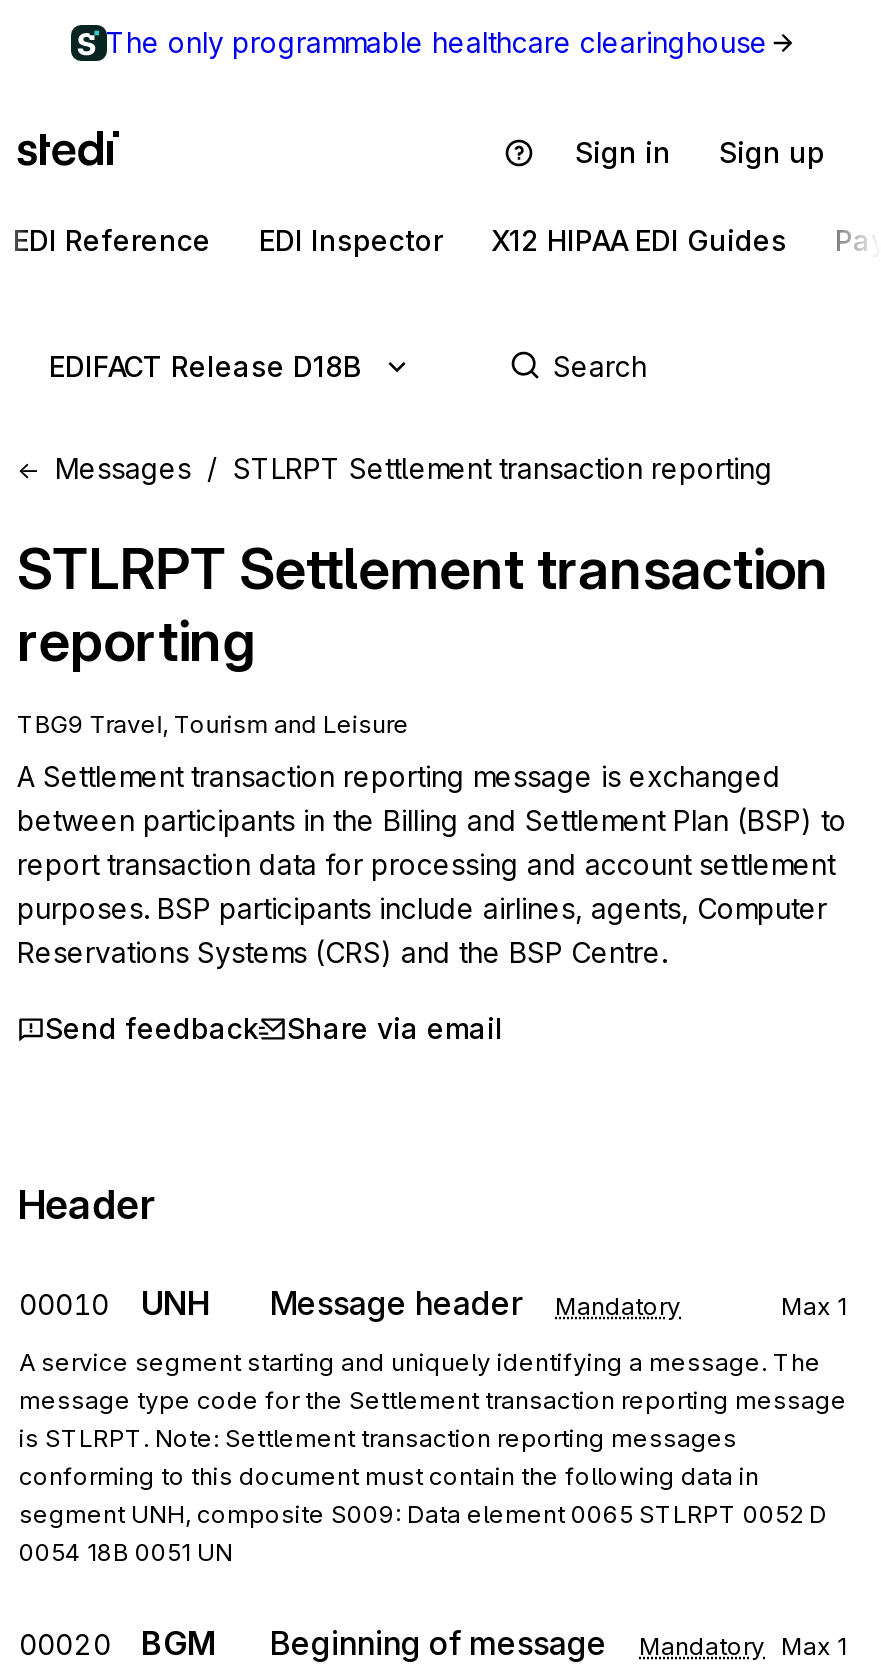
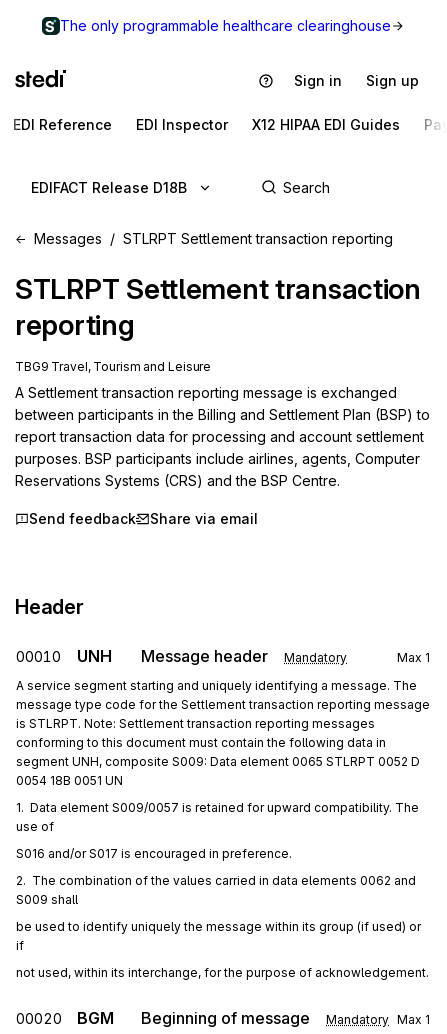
+ 1. Data element S009/0057 is retained for upward compatibility. The
+ use of
+ S016 and/or S017 is encouraged in preference.
+ 2. The combination of the values carried in data elements 0062 and
+ S009 shall
+ be used to identify uniquely the message within its group (if used) or
+ if
+ not used, within its interchange, for the purpose of acknowledgement.
